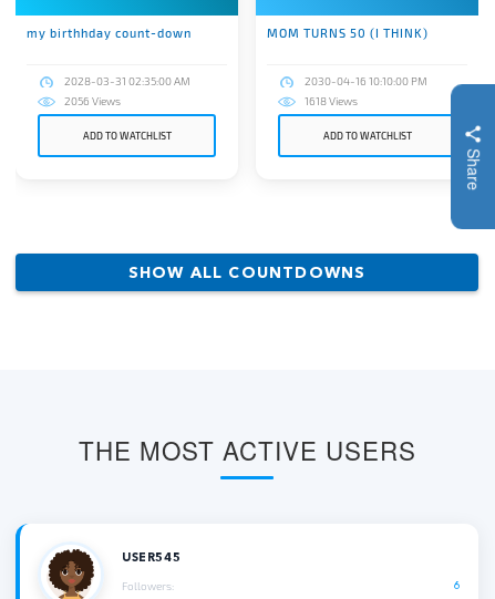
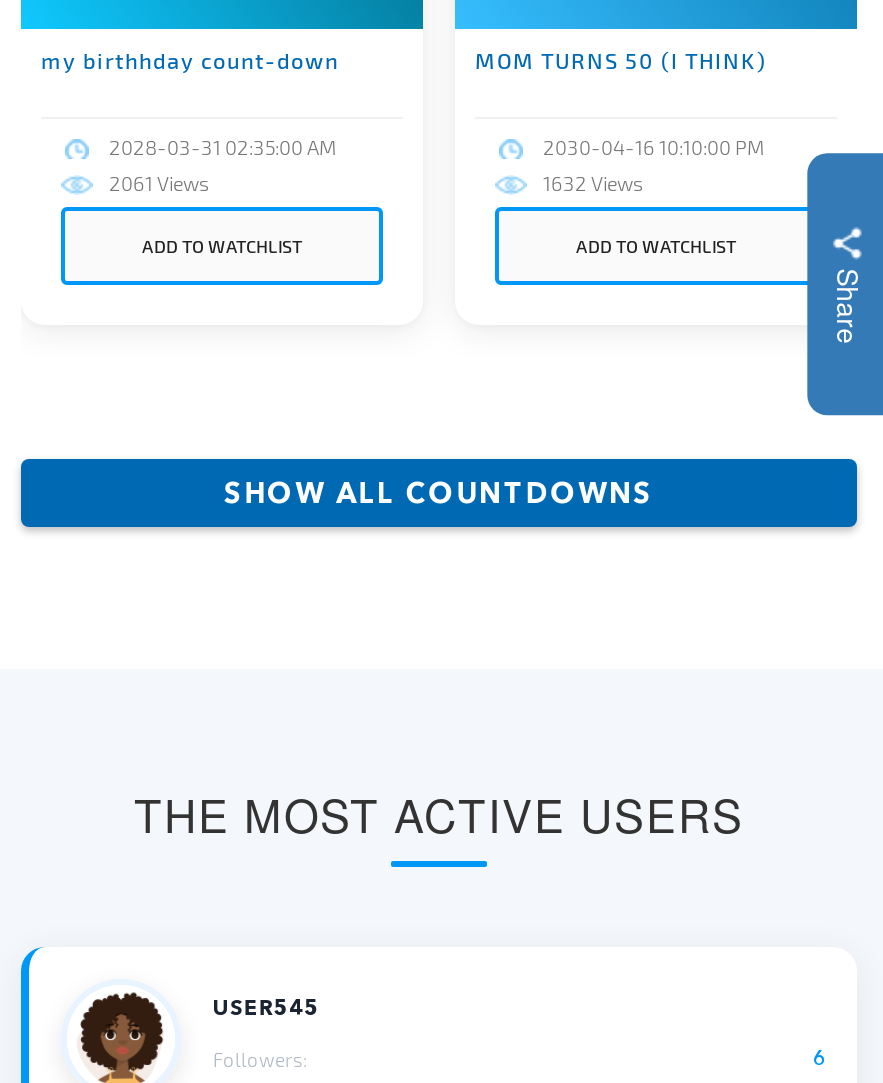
- 2056 Views
+ 2061 Views

- 1618 Views
+ 1632 Views
